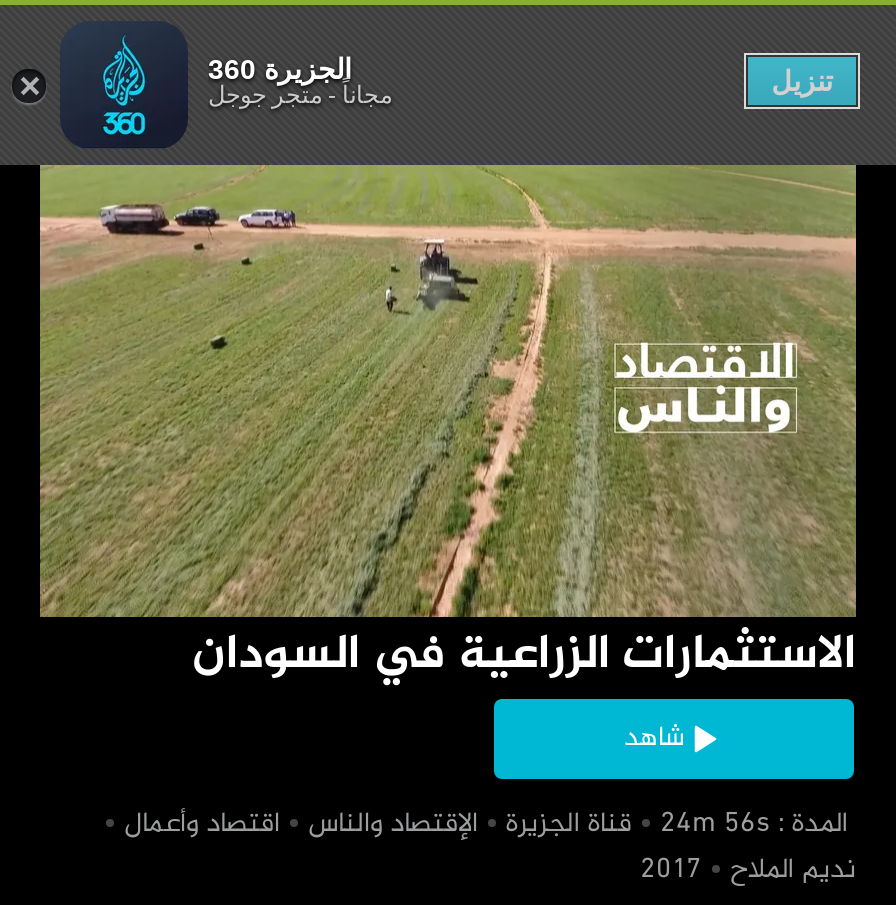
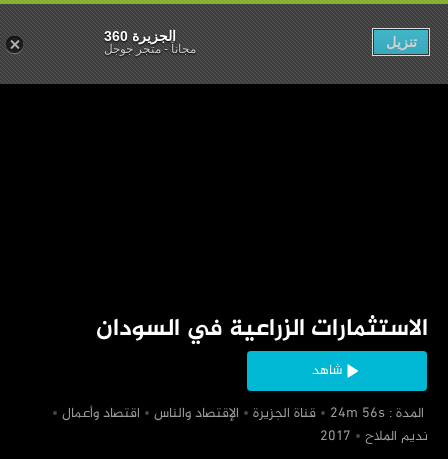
- [image]

- [image]
